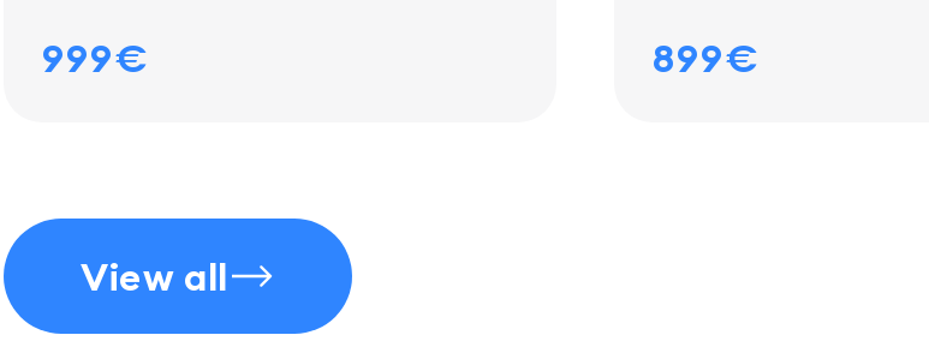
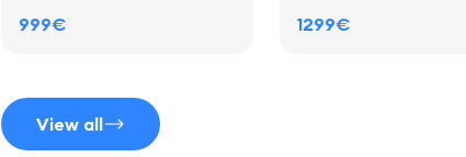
- 899€
+ 1299€
